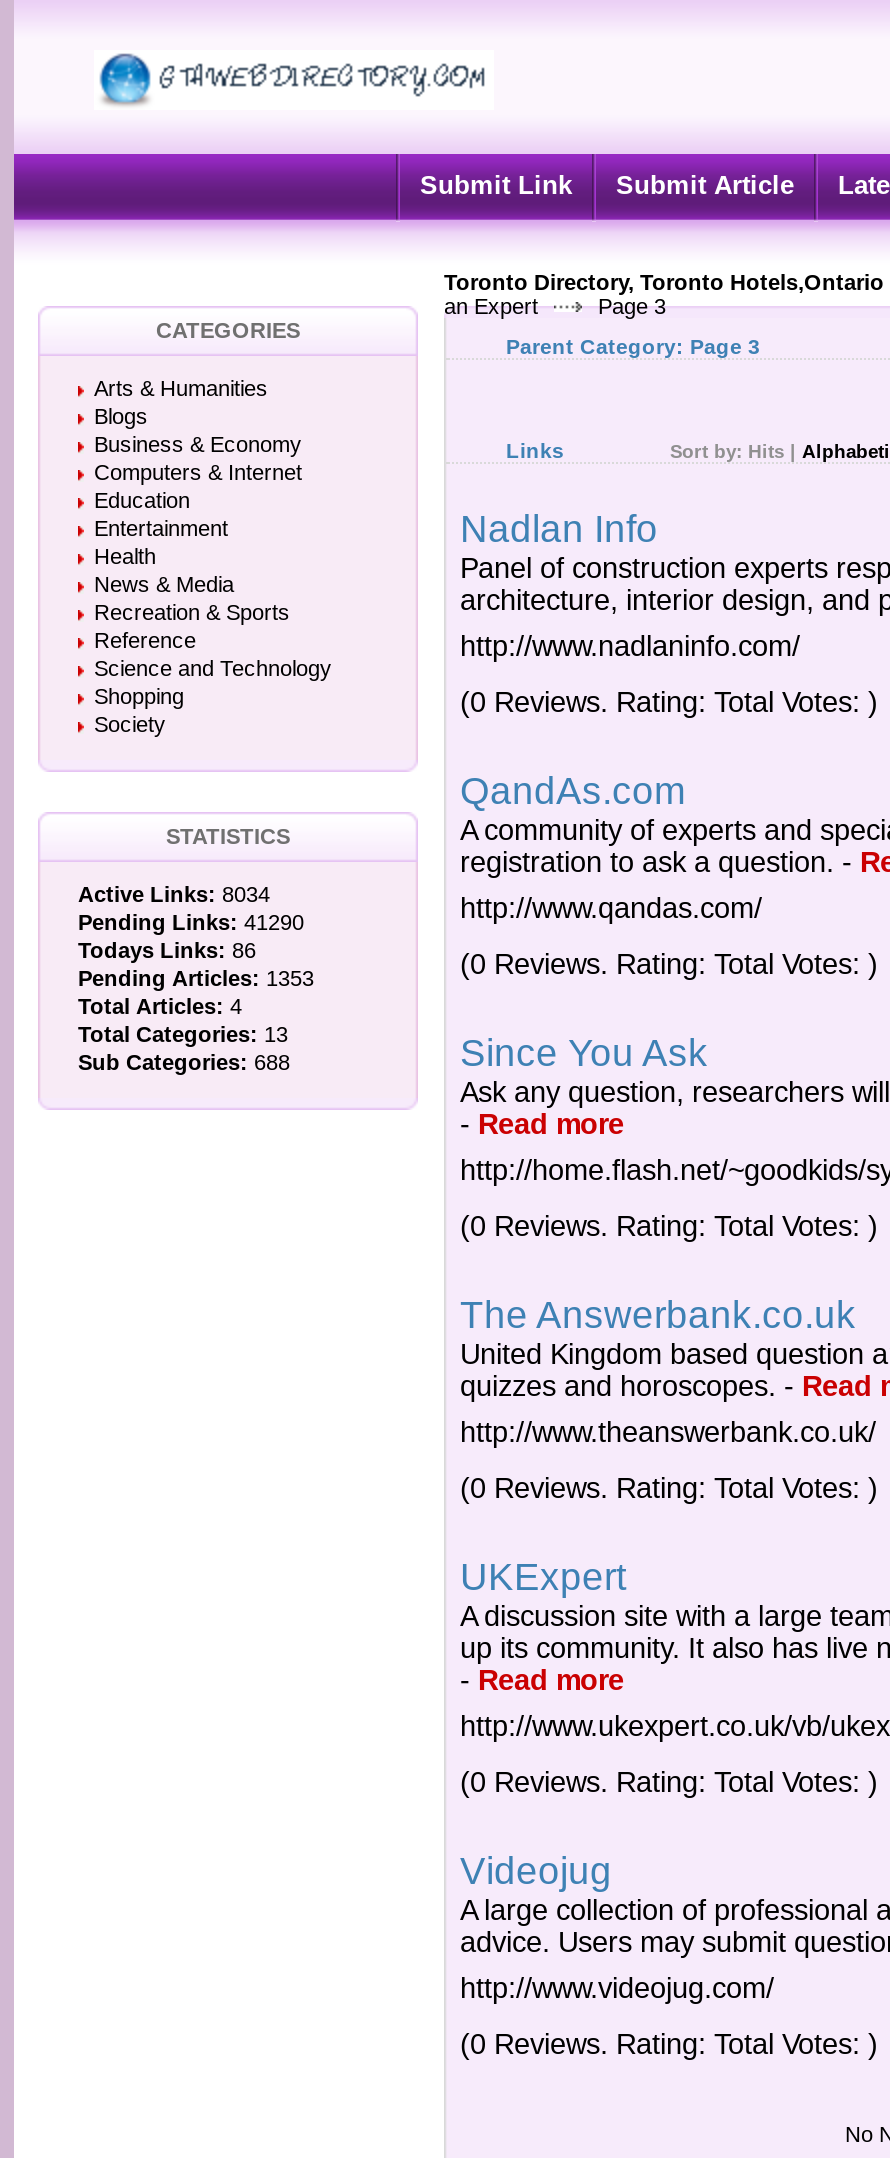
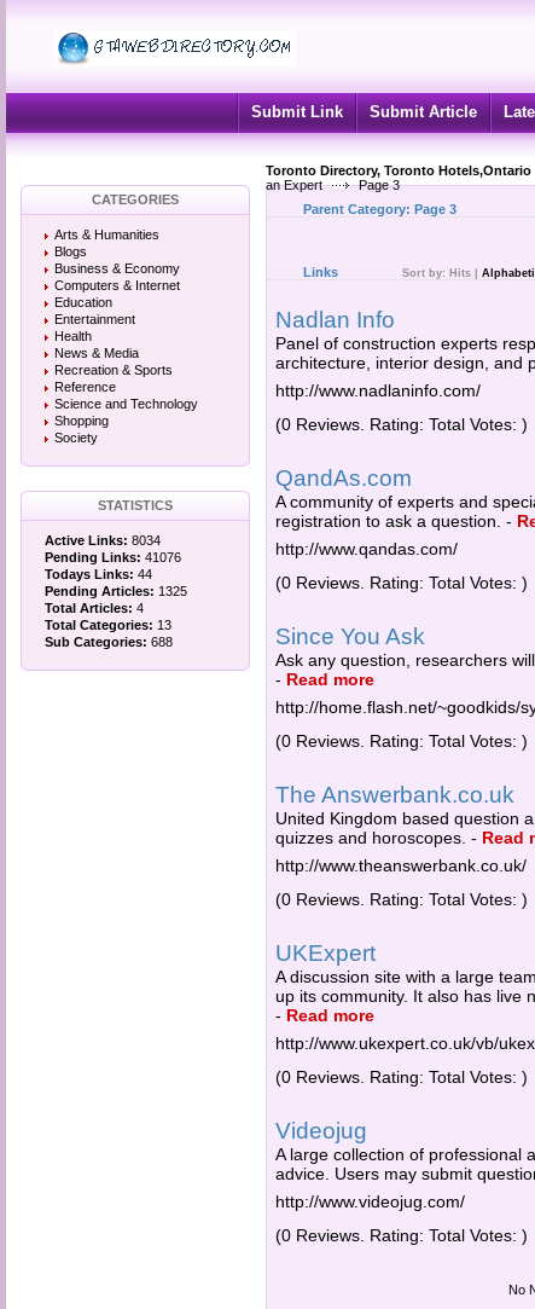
- Pending Links: 41290
+ Pending Links: 41076

- Todays Links: 86
+ Todays Links: 44

- Pending Articles: 1353
+ Pending Articles: 1325
